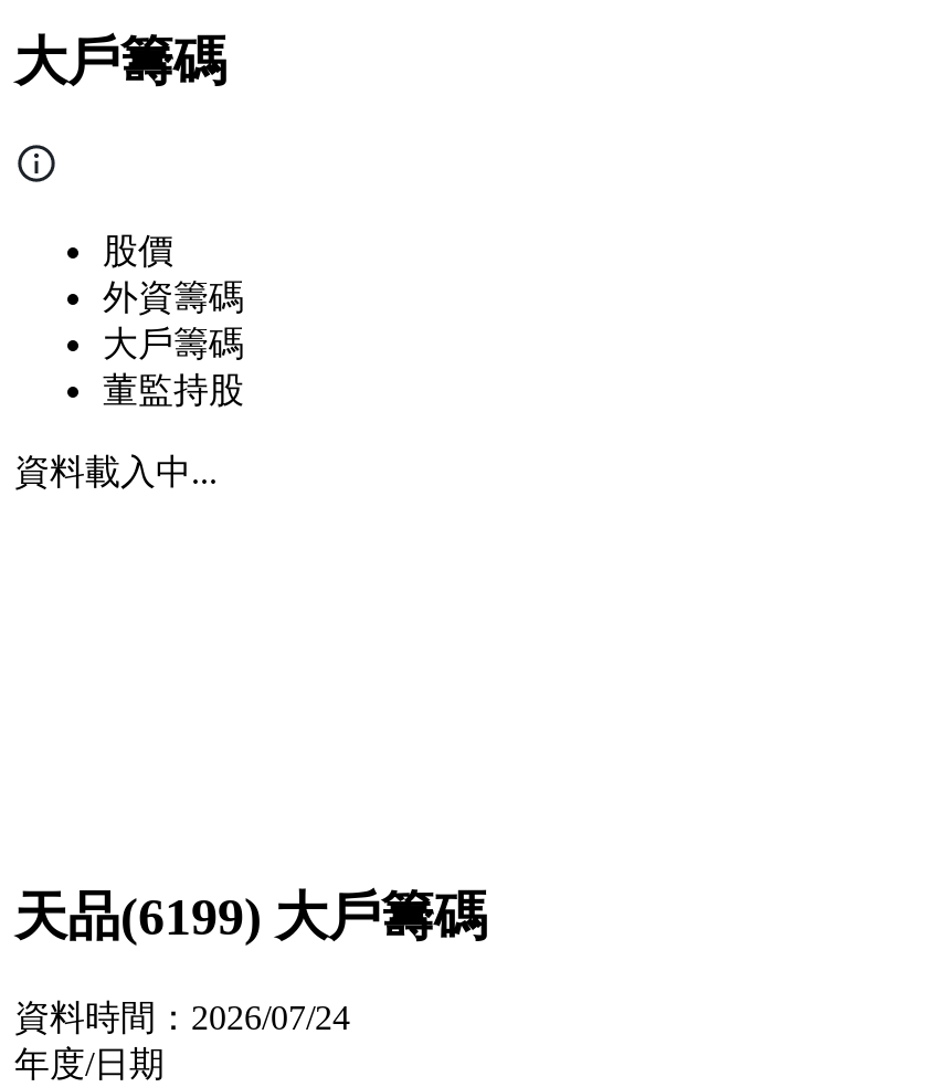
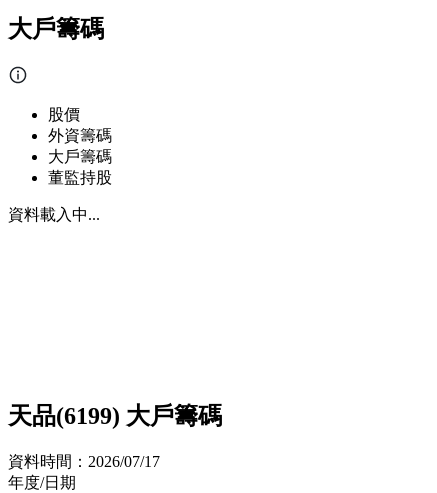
- 資料時間：2026/07/24
+ 資料時間：2026/07/17
